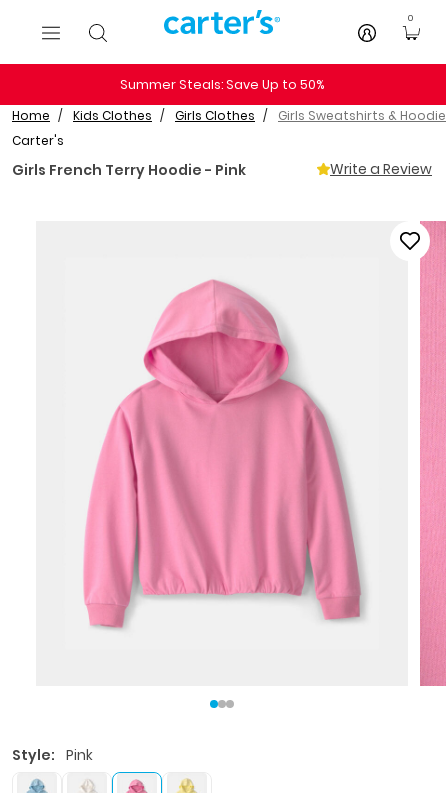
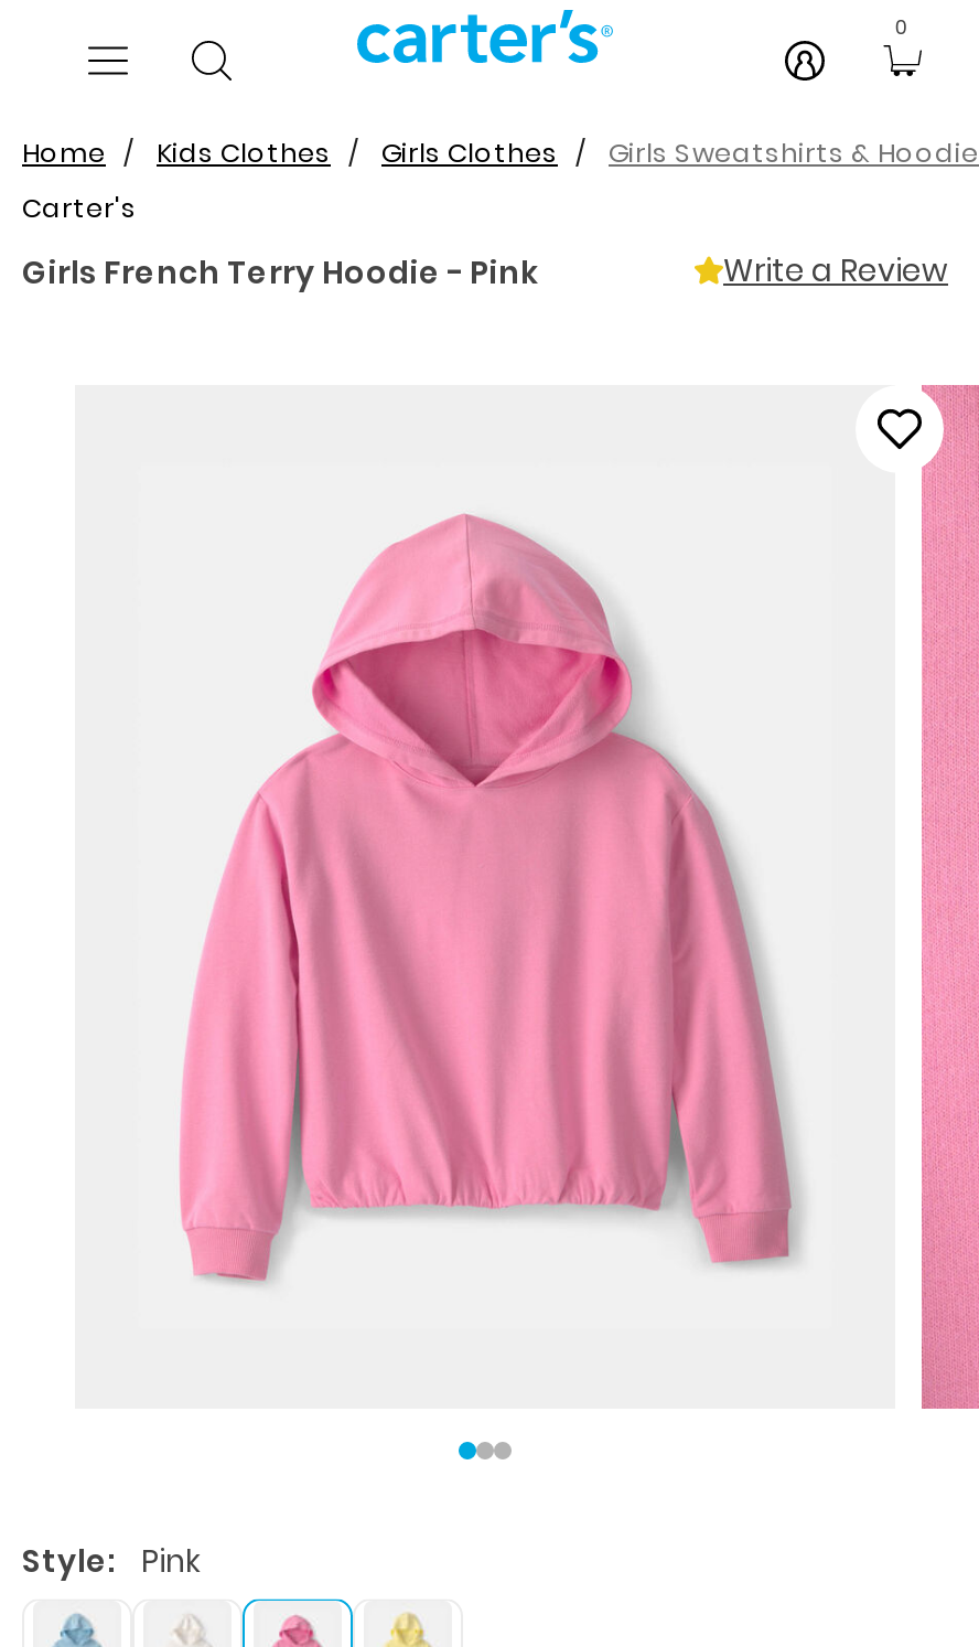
- Summer Steals: Save Up to 50%
